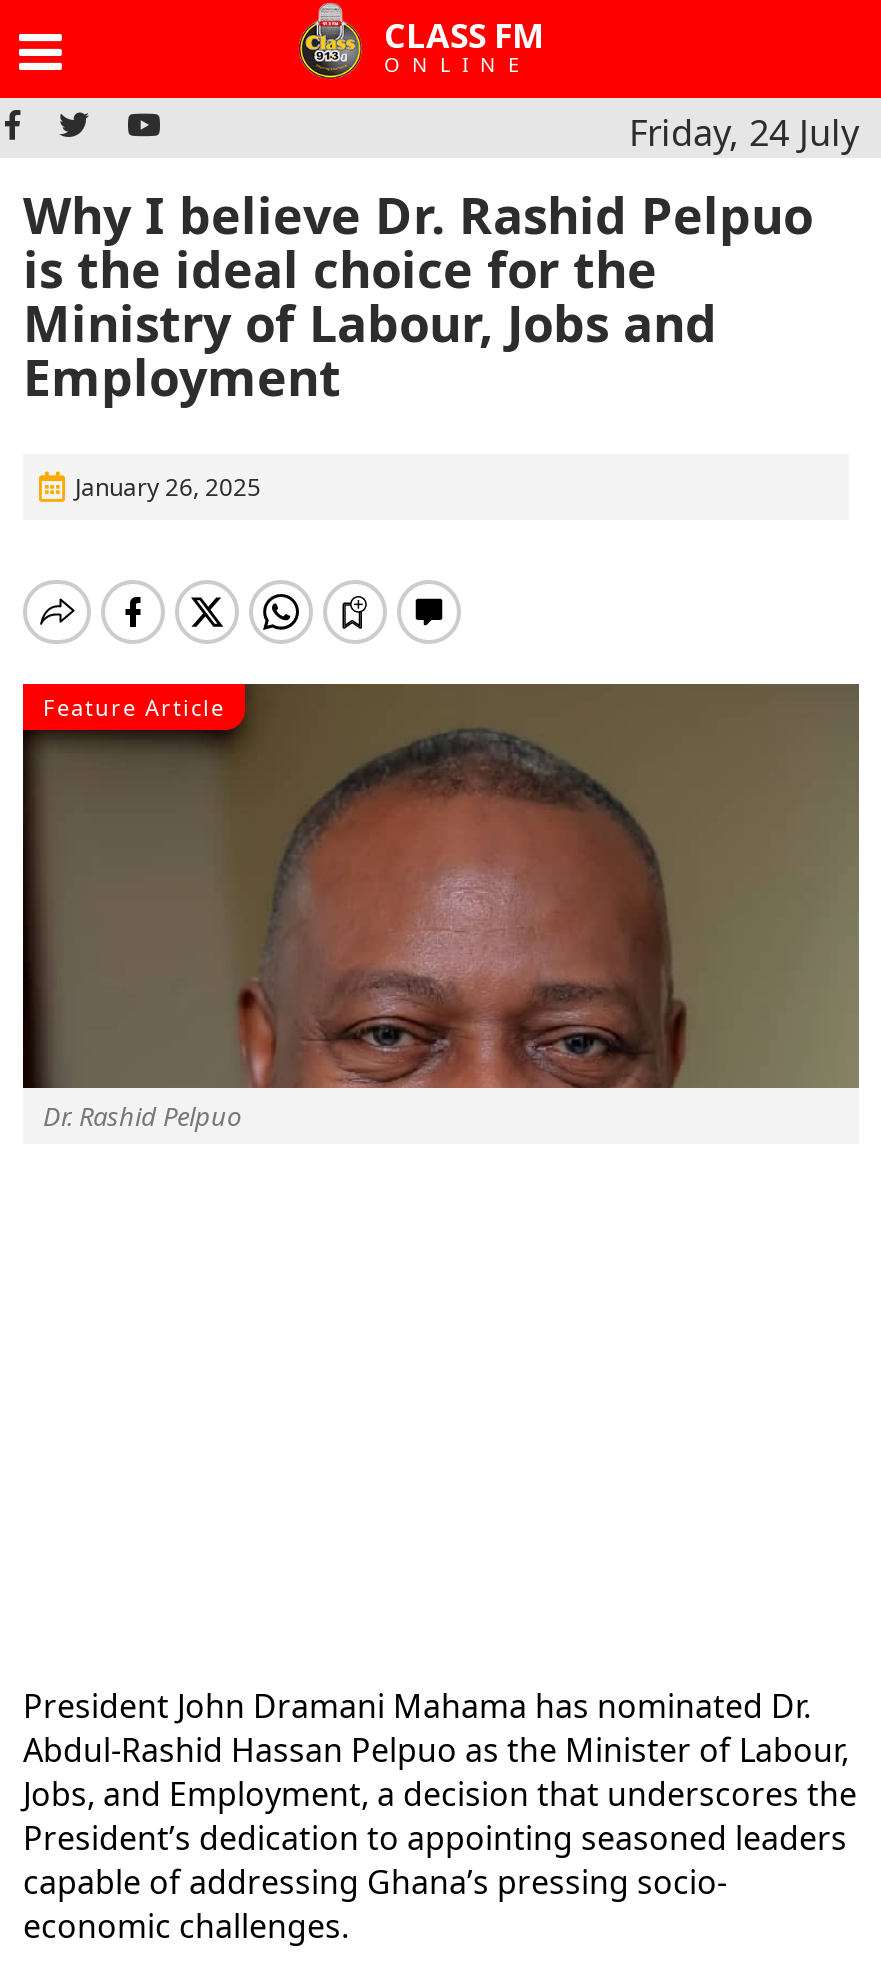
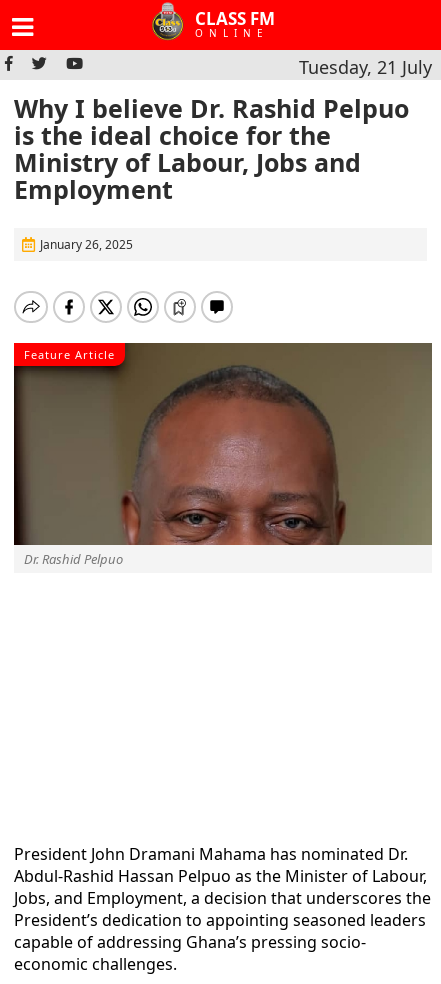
- Friday, 24 July
+ Tuesday, 21 July
